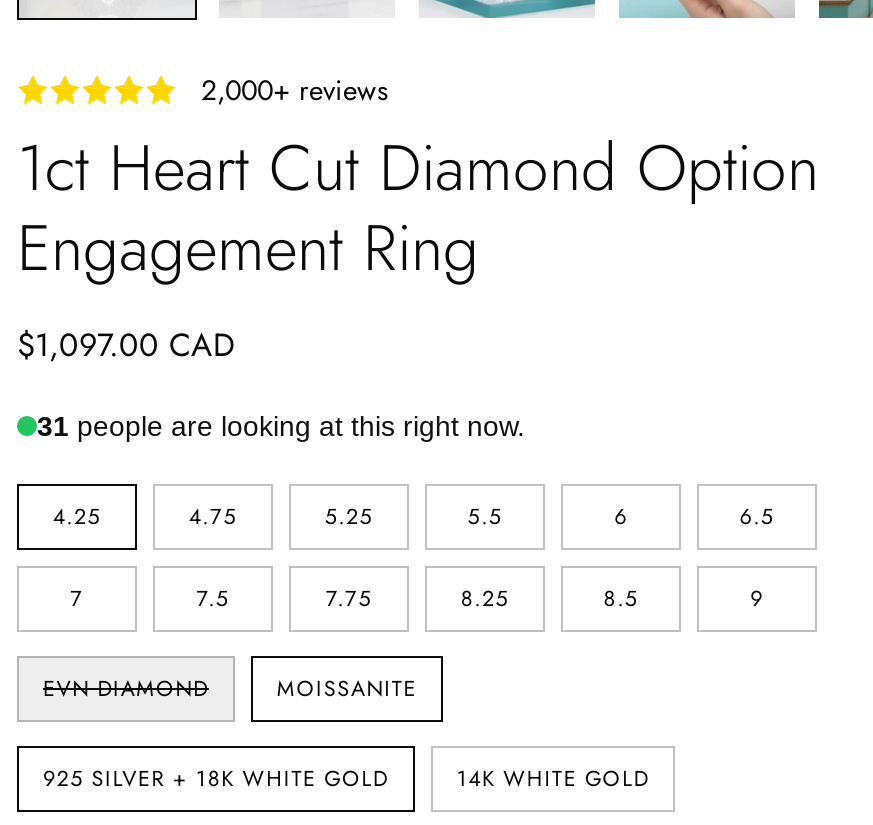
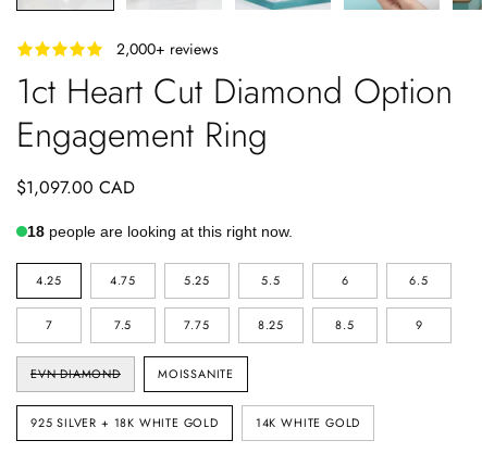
- 31 people are looking at this right now.
+ 18 people are looking at this right now.
